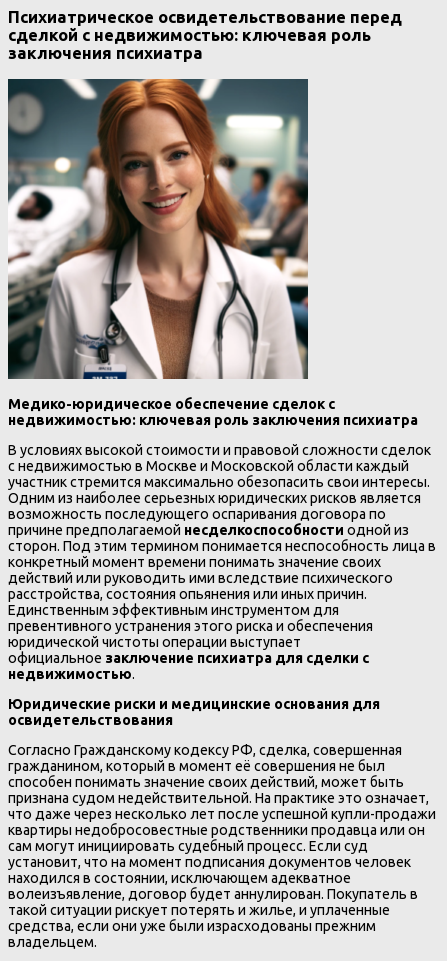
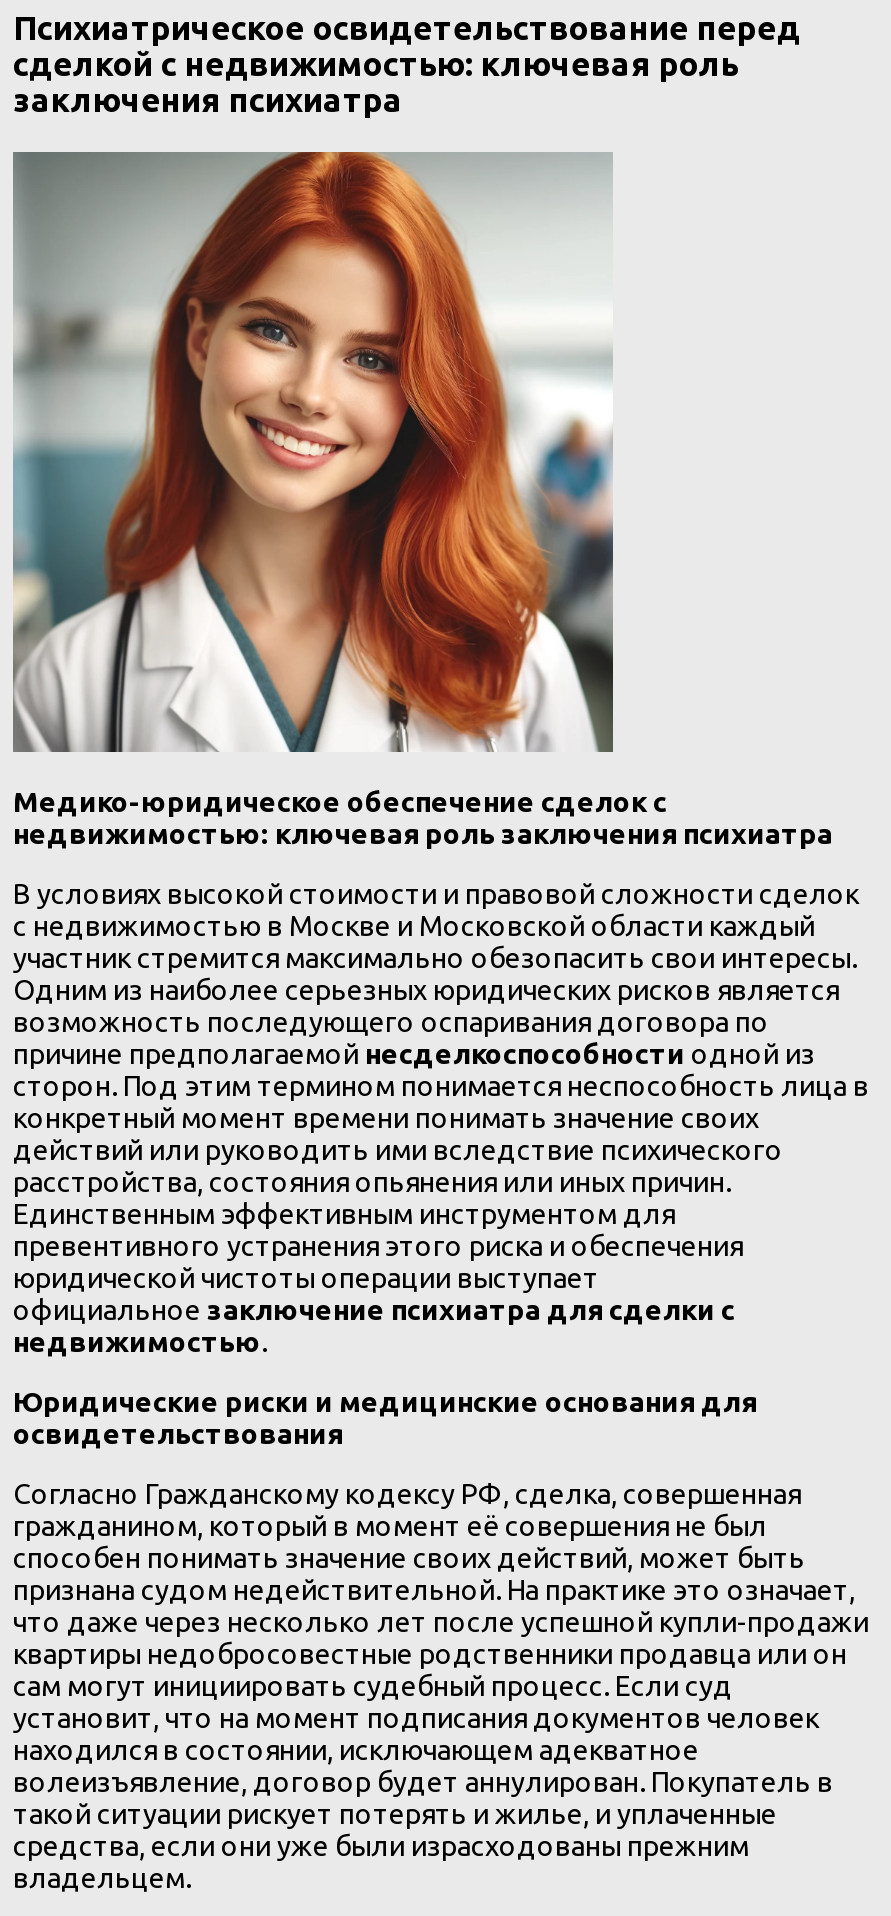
- [image]
+ [image]
